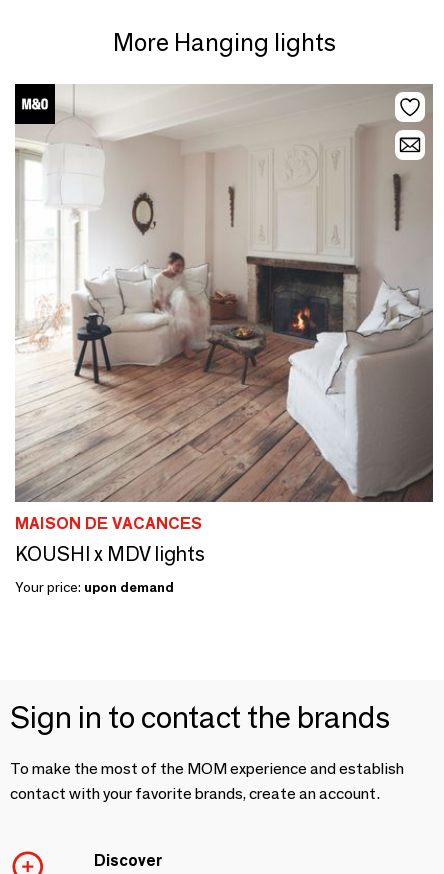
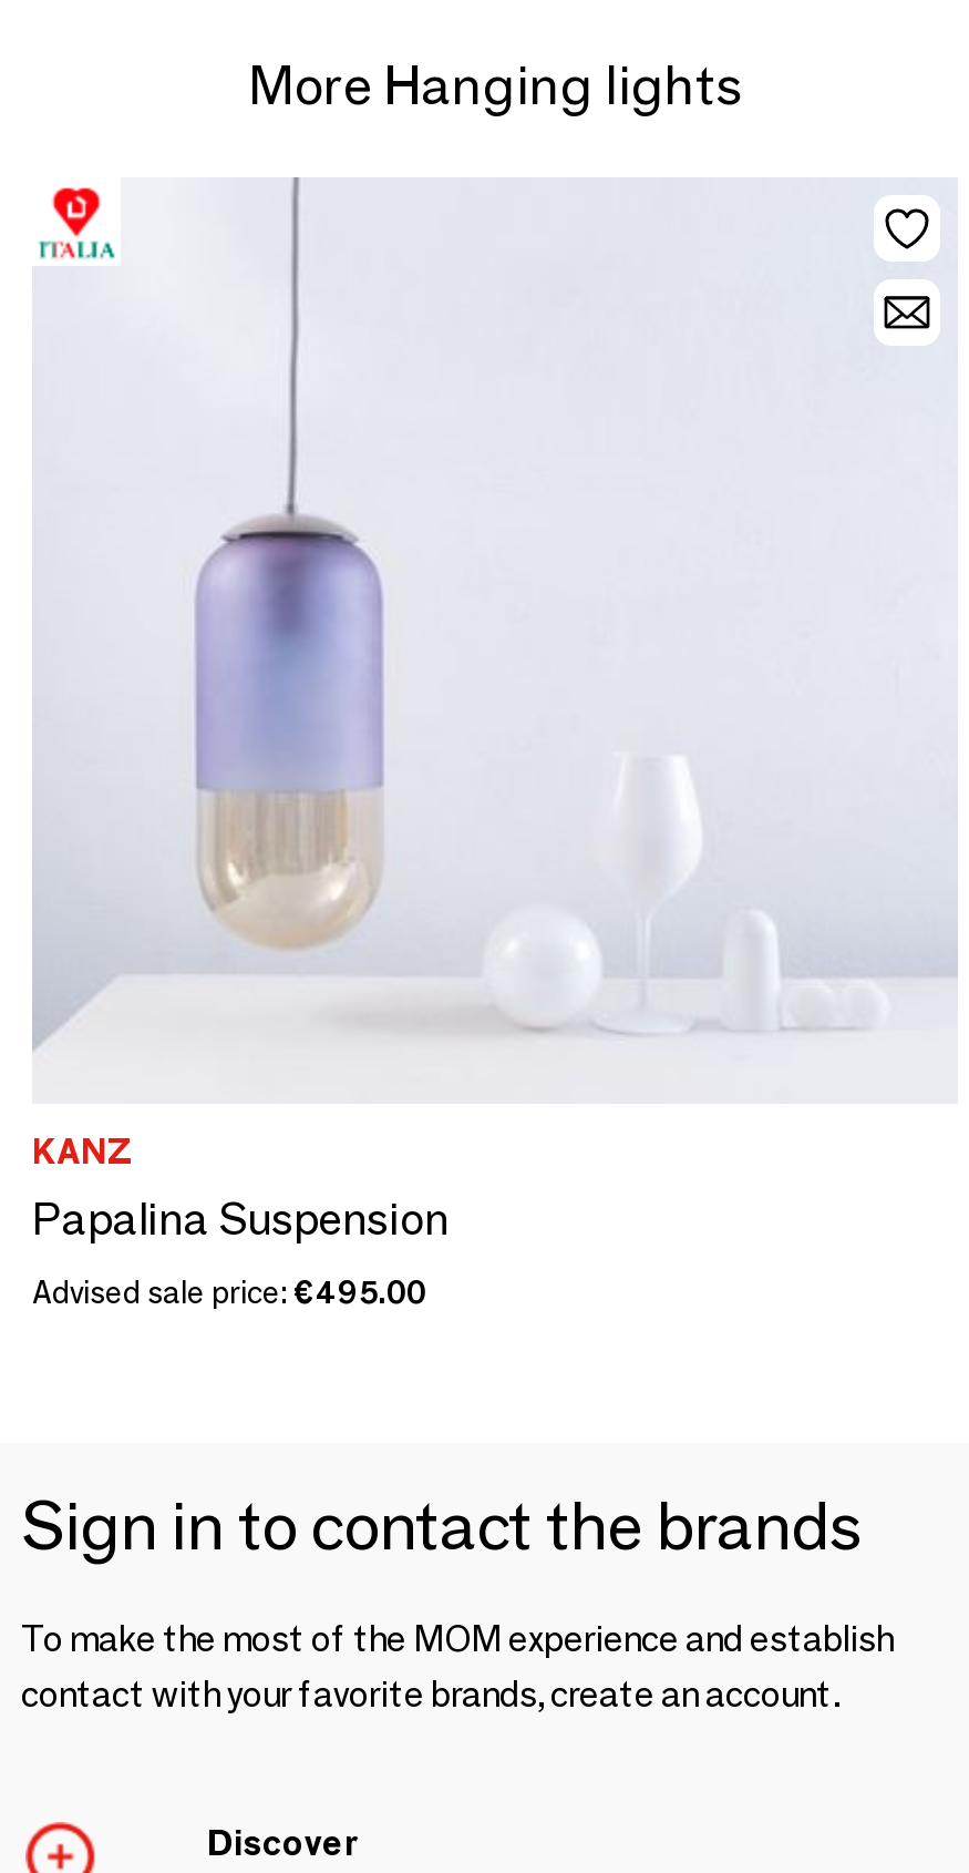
- [image]
- MAISON DE VACANCES
- KOUSHI x MDV lights
+ [image]
+ KANZ
+ Papalina Suspension

- Your price: upon demand
+ Advised sale price: €495.00
